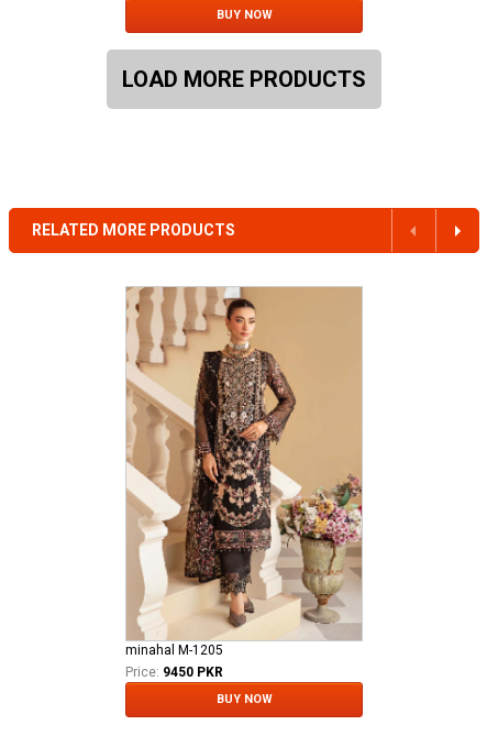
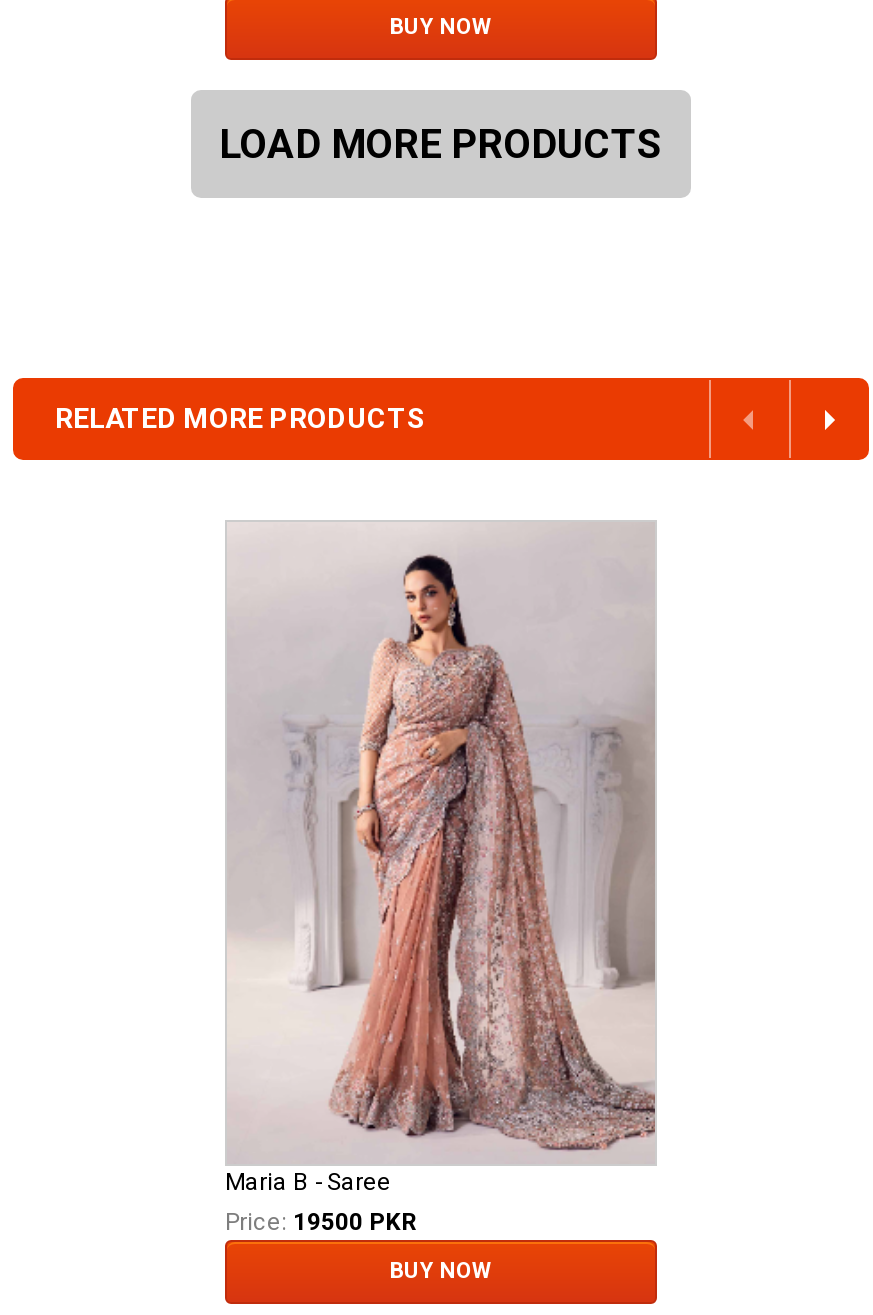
- [image]
- minahal M-1205
- Price: 9450 PKR
+ [image]
+ Maria B - Saree
+ Price: 19500 PKR
